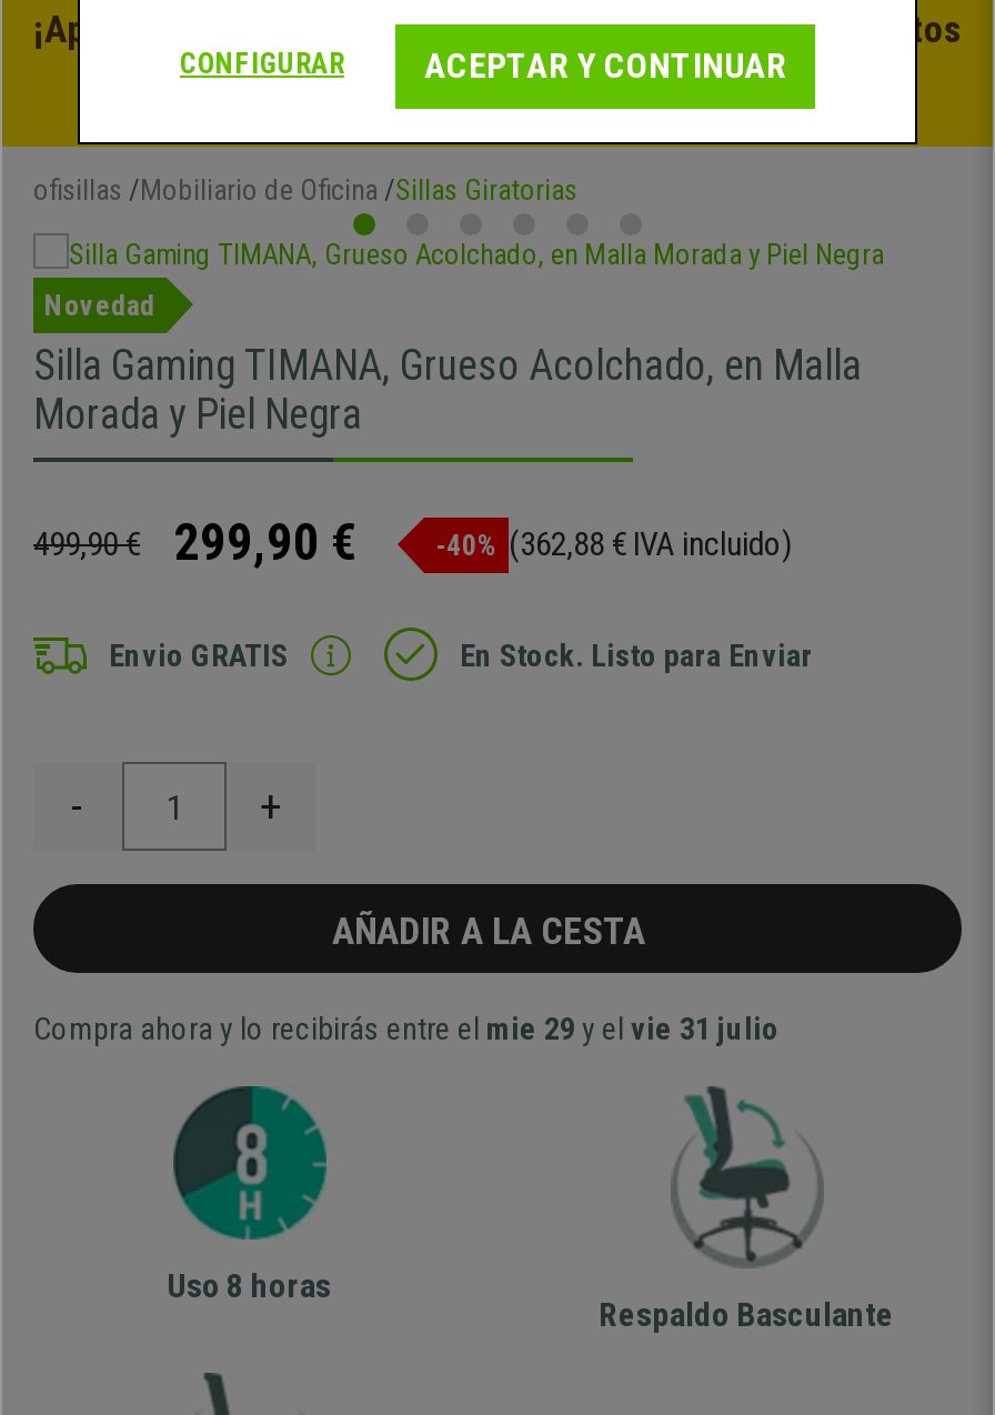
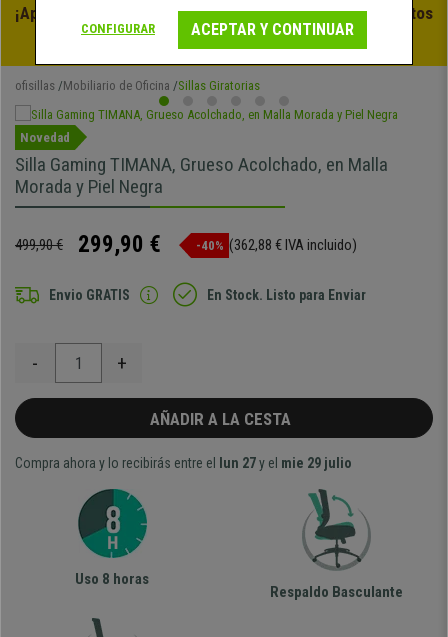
- Compra ahora y lo recibirás entre el mie 29 y el vie 31 julio
+ Compra ahora y lo recibirás entre el lun 27 y el mie 29 julio
